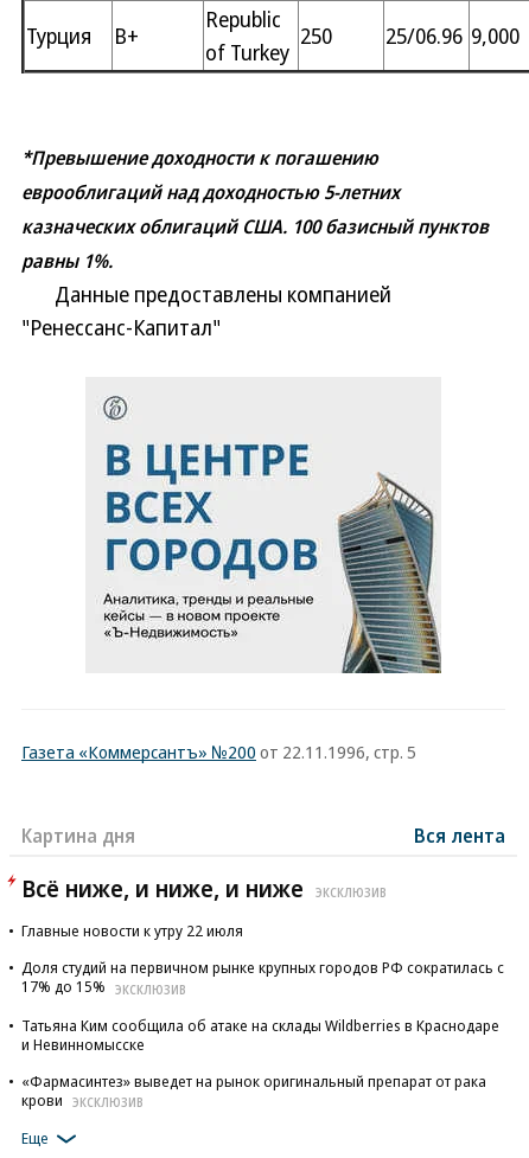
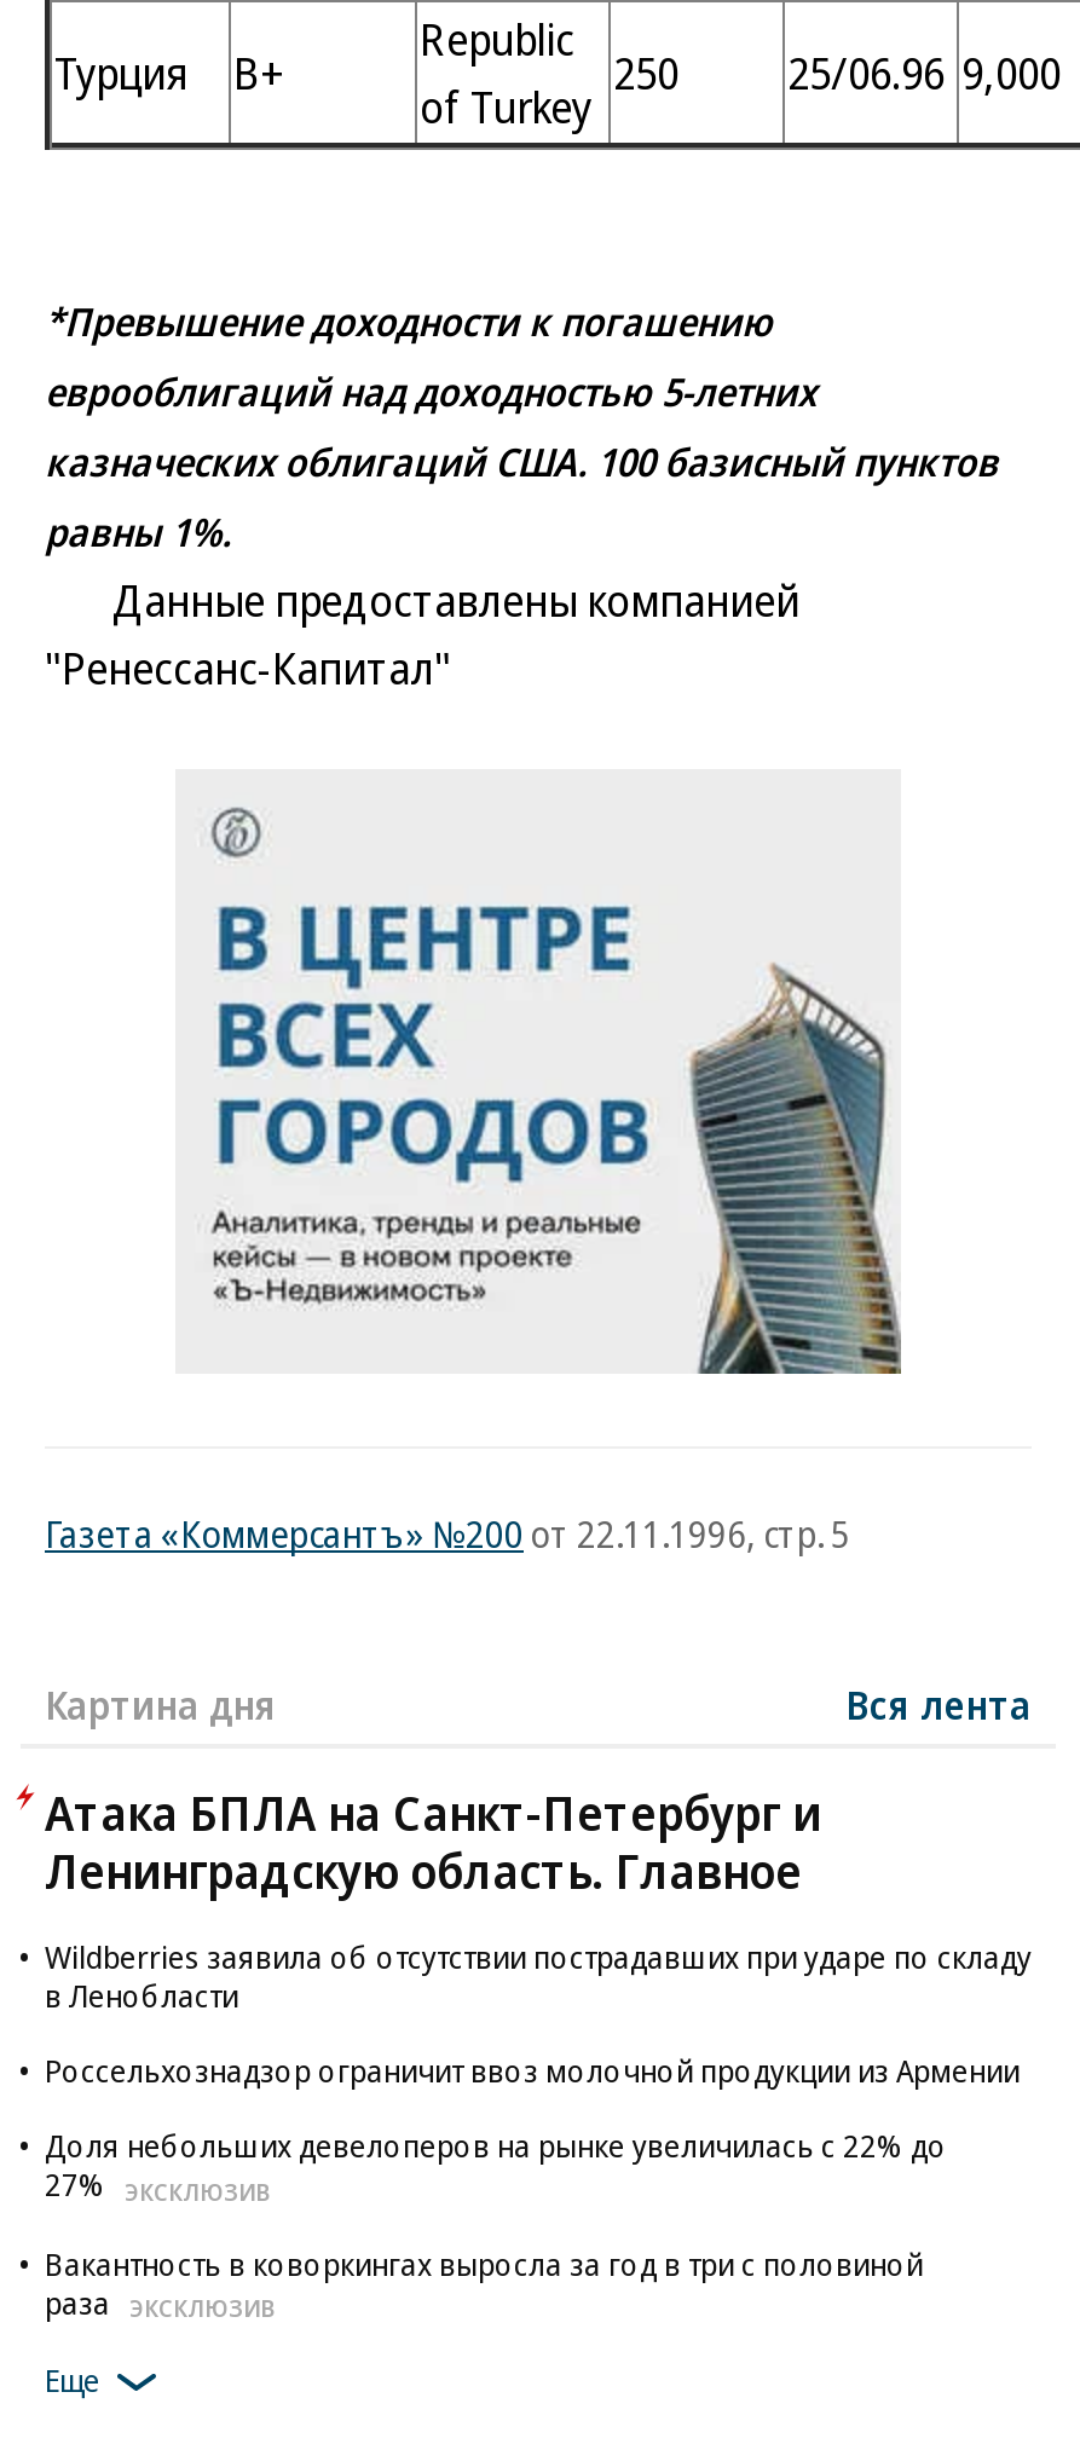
- Всё ниже, и ниже, и ниже
- ЭКСКЛЮЗИВ
+ Атака БПЛА на Санкт-Петербург и
+ Ленинградскую область. Главное

- Главные новости к утру 22 июля
+ Wildberries заявила об отсутствии пострадавших при ударе по складу
+ в Ленобласти

- Доля студий на первичном рынке крупных городов РФ сократилась с
- 17% до 15% ЭКСКЛЮЗИВ
+ Россельхознадзор ограничит ввоз молочной продукции из Армении

- Татьяна Ким сообщила об атаке на склады Wildberries в Краснодаре
- и Невинномысске
+ Доля небольших девелоперов на рынке увеличилась с 22% до
+ 27% ЭКСКЛЮЗИВ

- «Фармасинтез» выведет на рынок оригинальный препарат от рака
- крови ЭКСКЛЮЗИВ
+ Вакантность в коворкингах выросла за год в три с половиной
+ раза ЭКСКЛЮЗИВ
